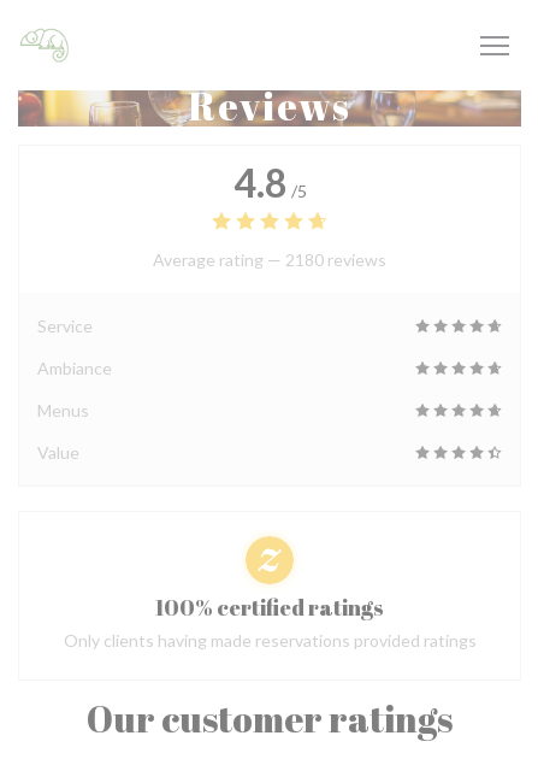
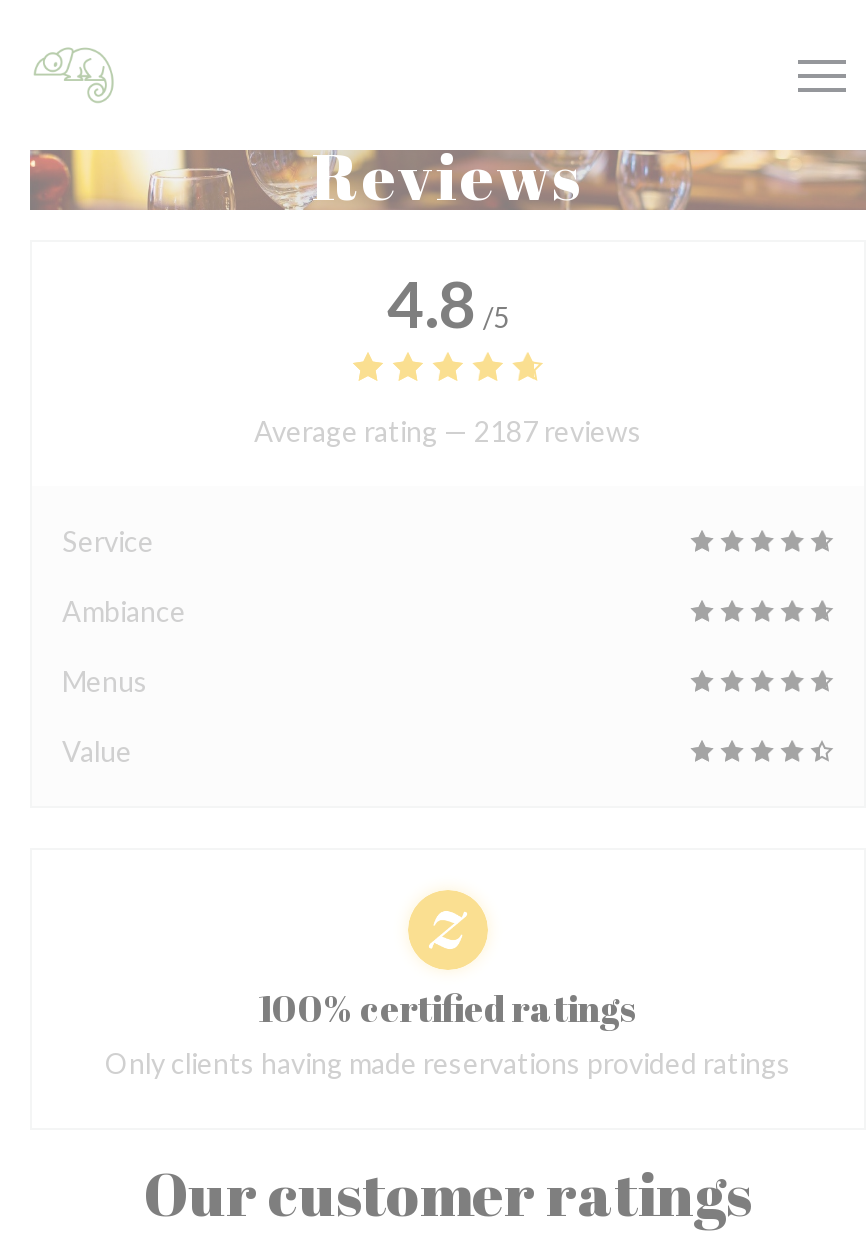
- Average rating — 2180 reviews
+ Average rating — 2187 reviews
